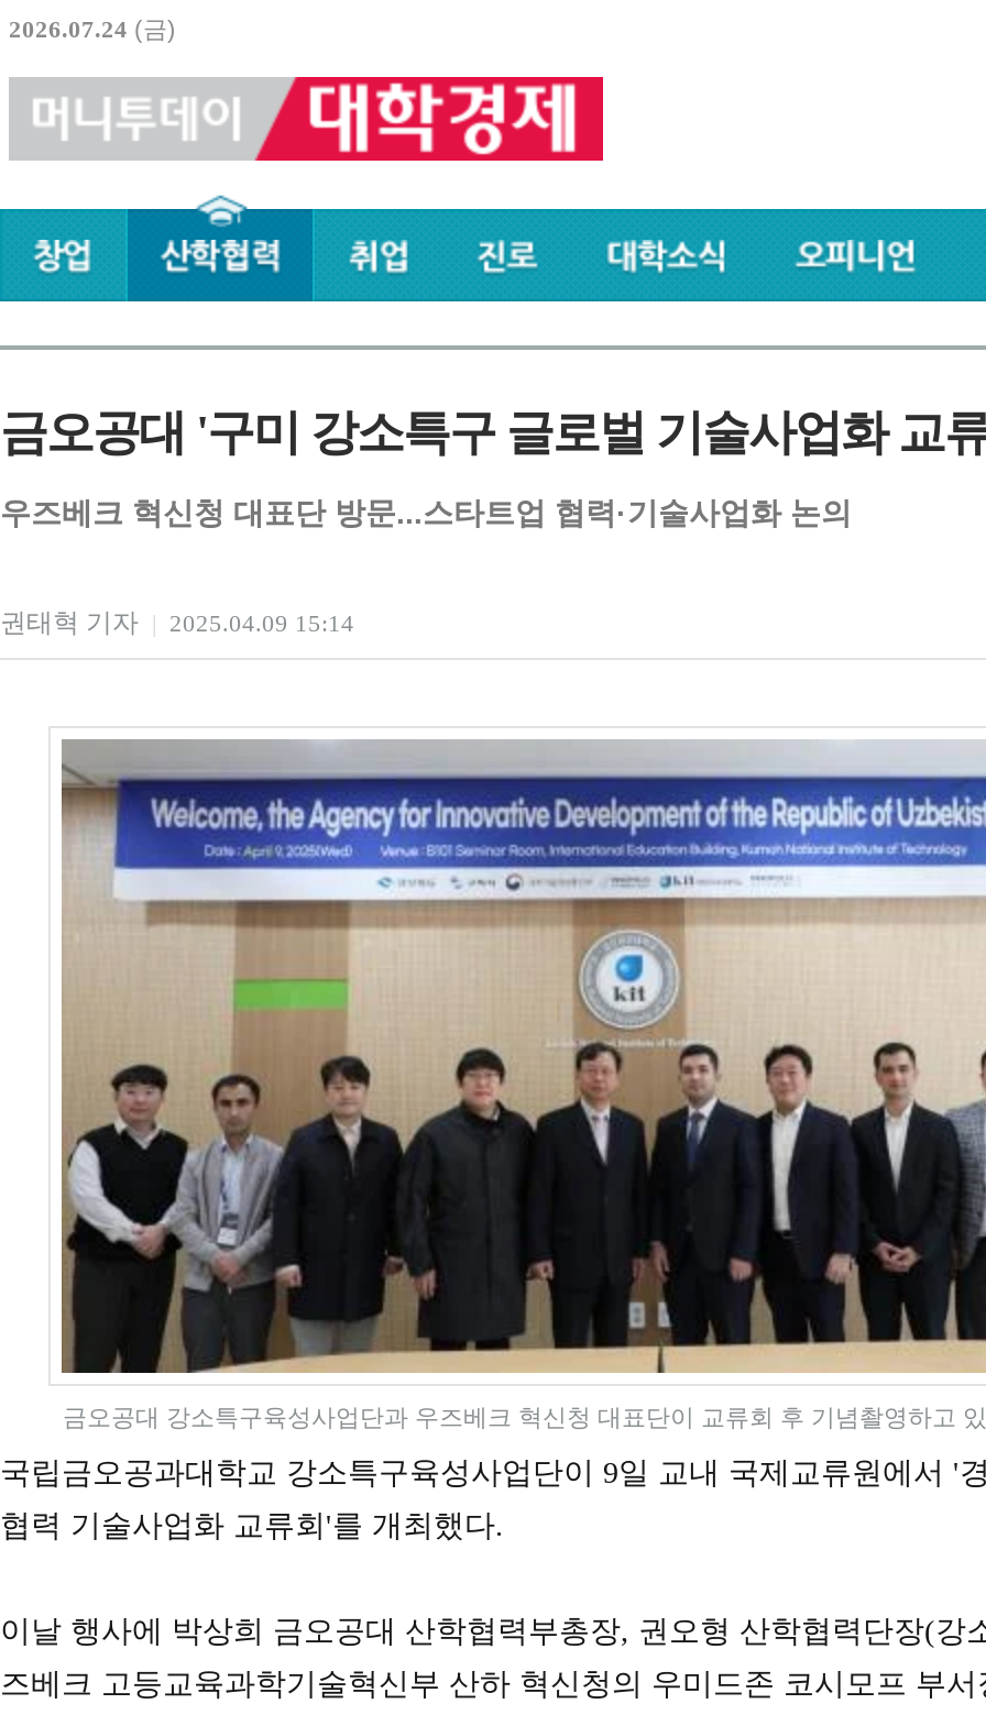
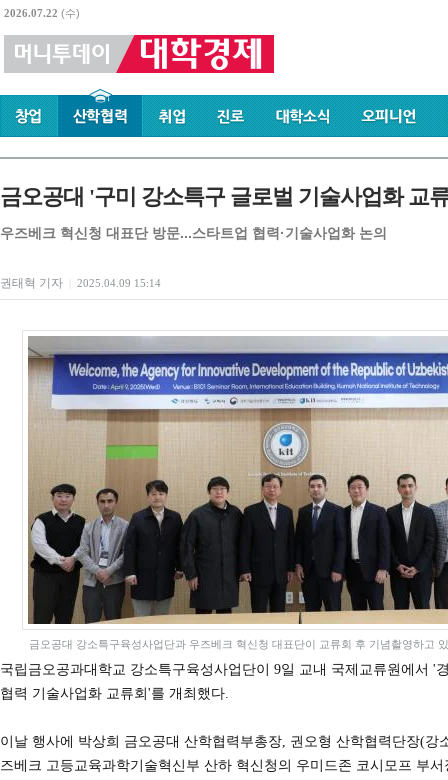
- 2026.07.24 (금)
+ 2026.07.22 (수)
